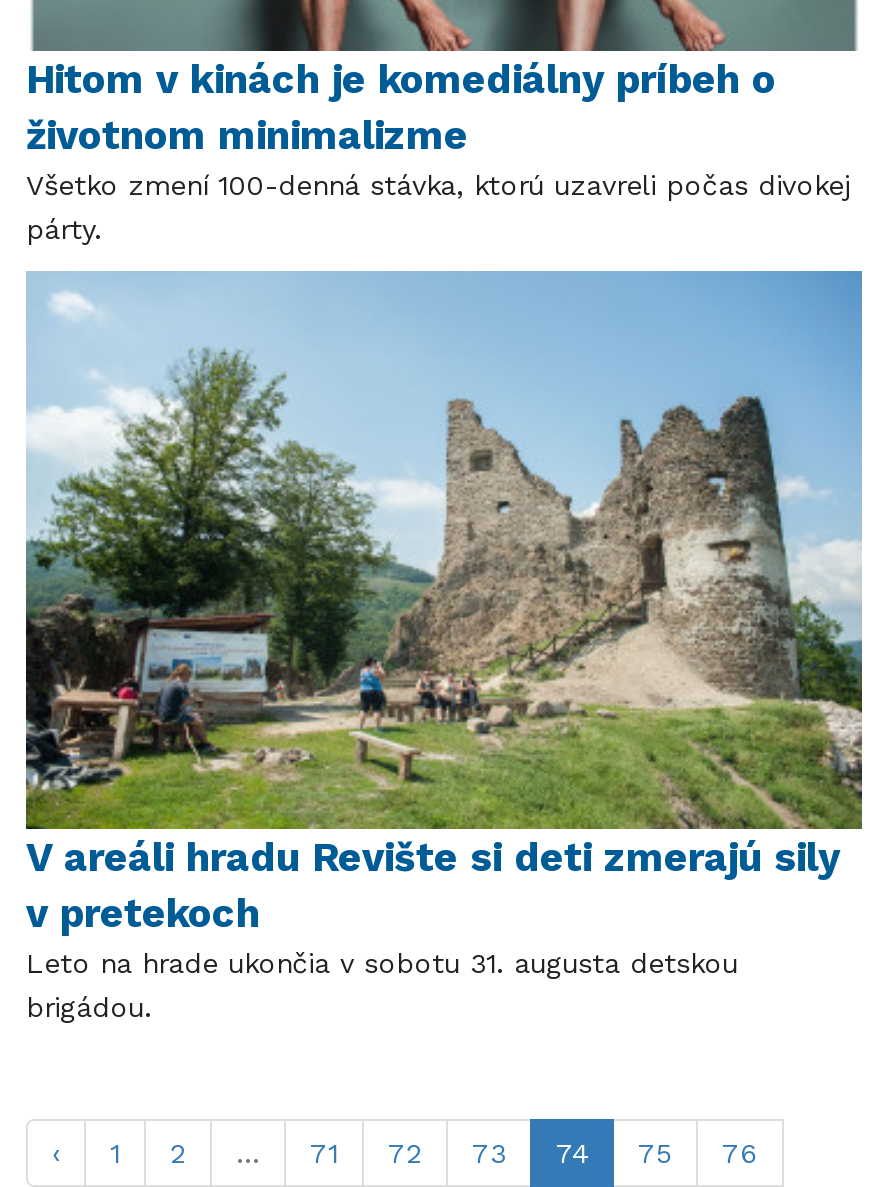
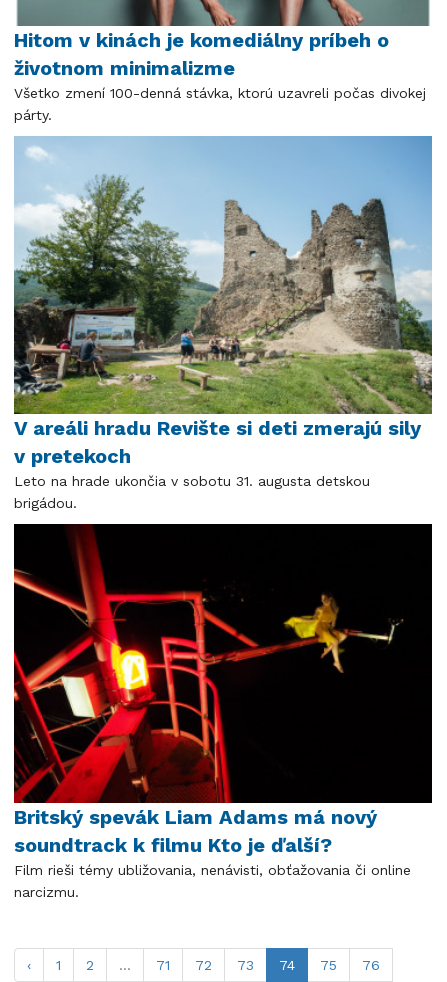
+ [image]
+ Britský spevák Liam Adams má nový
+ soundtrack k filmu Kto je ďalší?
+ Film rieši témy ubližovania, nenávisti, obťažovania či online
+ narcizmu.
